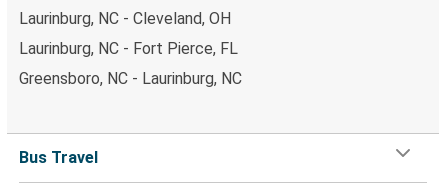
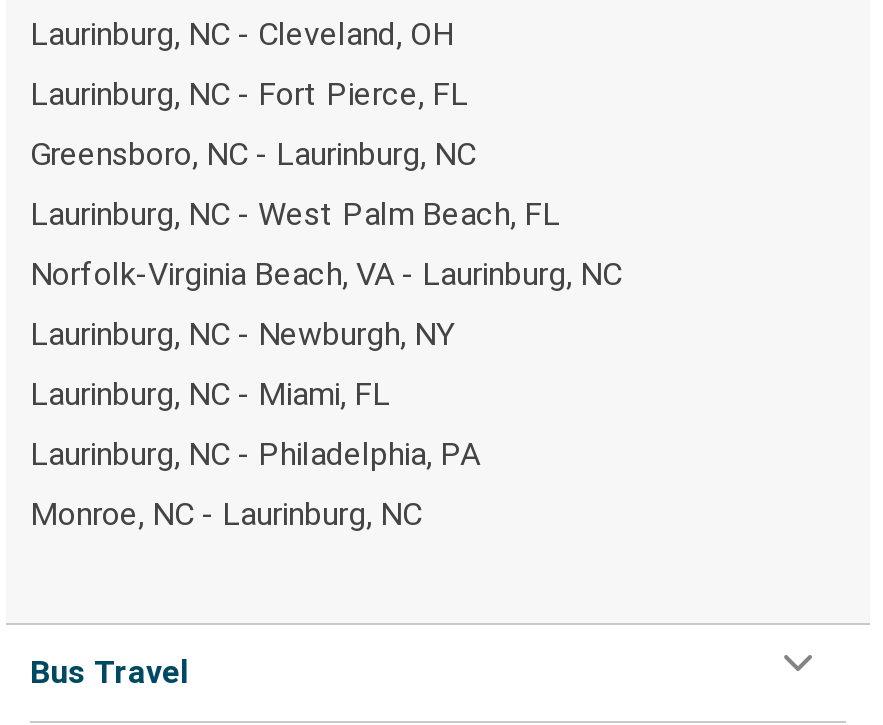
+ Laurinburg, NC - West Palm Beach, FL
+ Norfolk-Virginia Beach, VA - Laurinburg, NC
+ Laurinburg, NC - Newburgh, NY
+ Laurinburg, NC - Miami, FL
+ Laurinburg, NC - Philadelphia, PA
+ Monroe, NC - Laurinburg, NC
